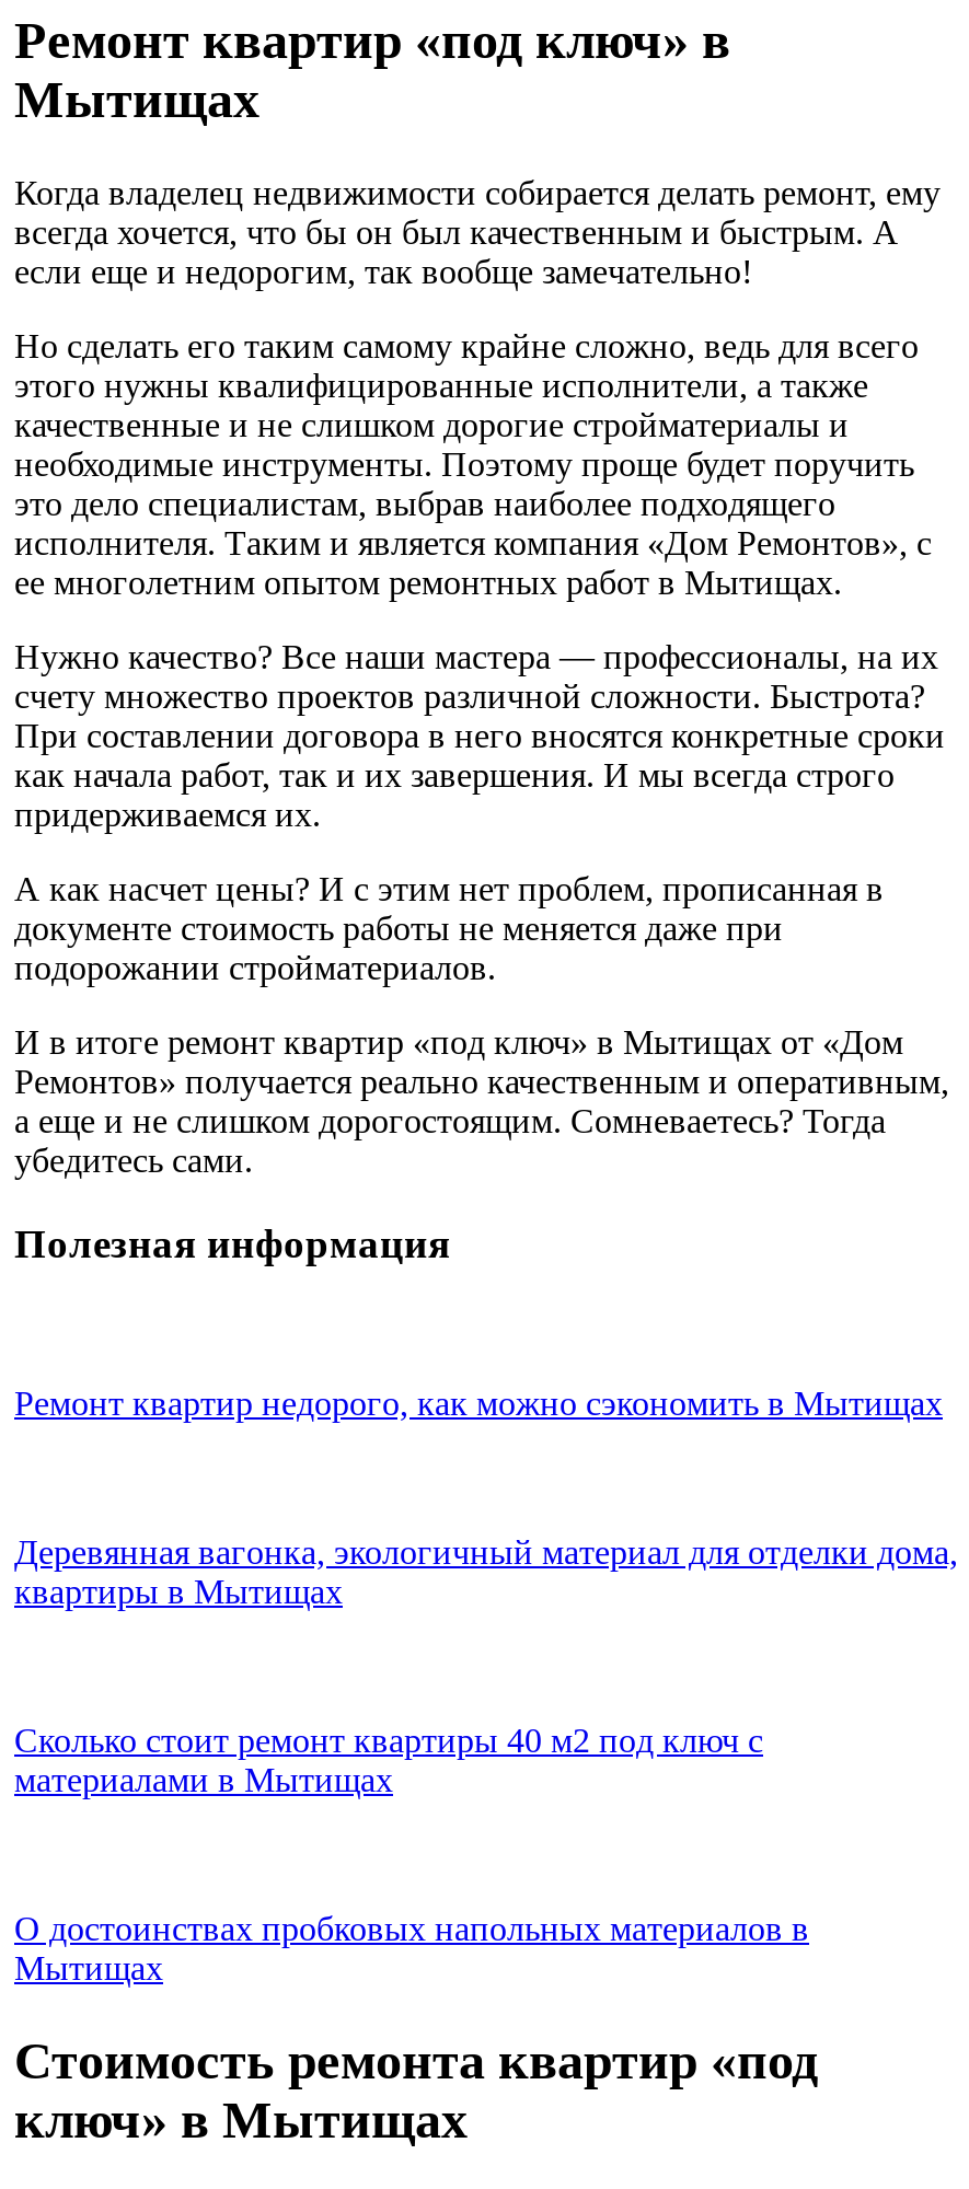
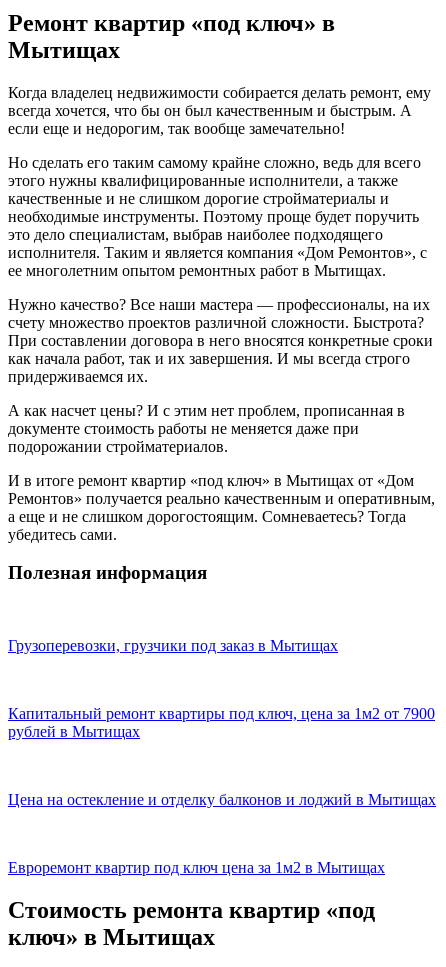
- Ремонт квартир недорого, как можно сэкономить в Мытищах
+ Грузоперевозки, грузчики под заказ в Мытищах

- Деревянная вагонка, экологичный материал для отделки дома,
- квартиры в Мытищах
+ Капитальный ремонт квартиры под ключ, цена за 1м2 от 7900
+ рублей в Мытищах

- Сколько стоит ремонт квартиры 40 м2 под ключ с
- материалами в Мытищах
+ Цена на остекление и отделку балконов и лоджий в Мытищах

- О достоинствах пробковых напольных материалов в
- Мытищах
+ Евроремонт квартир под ключ цена за 1м2 в Мытищах
